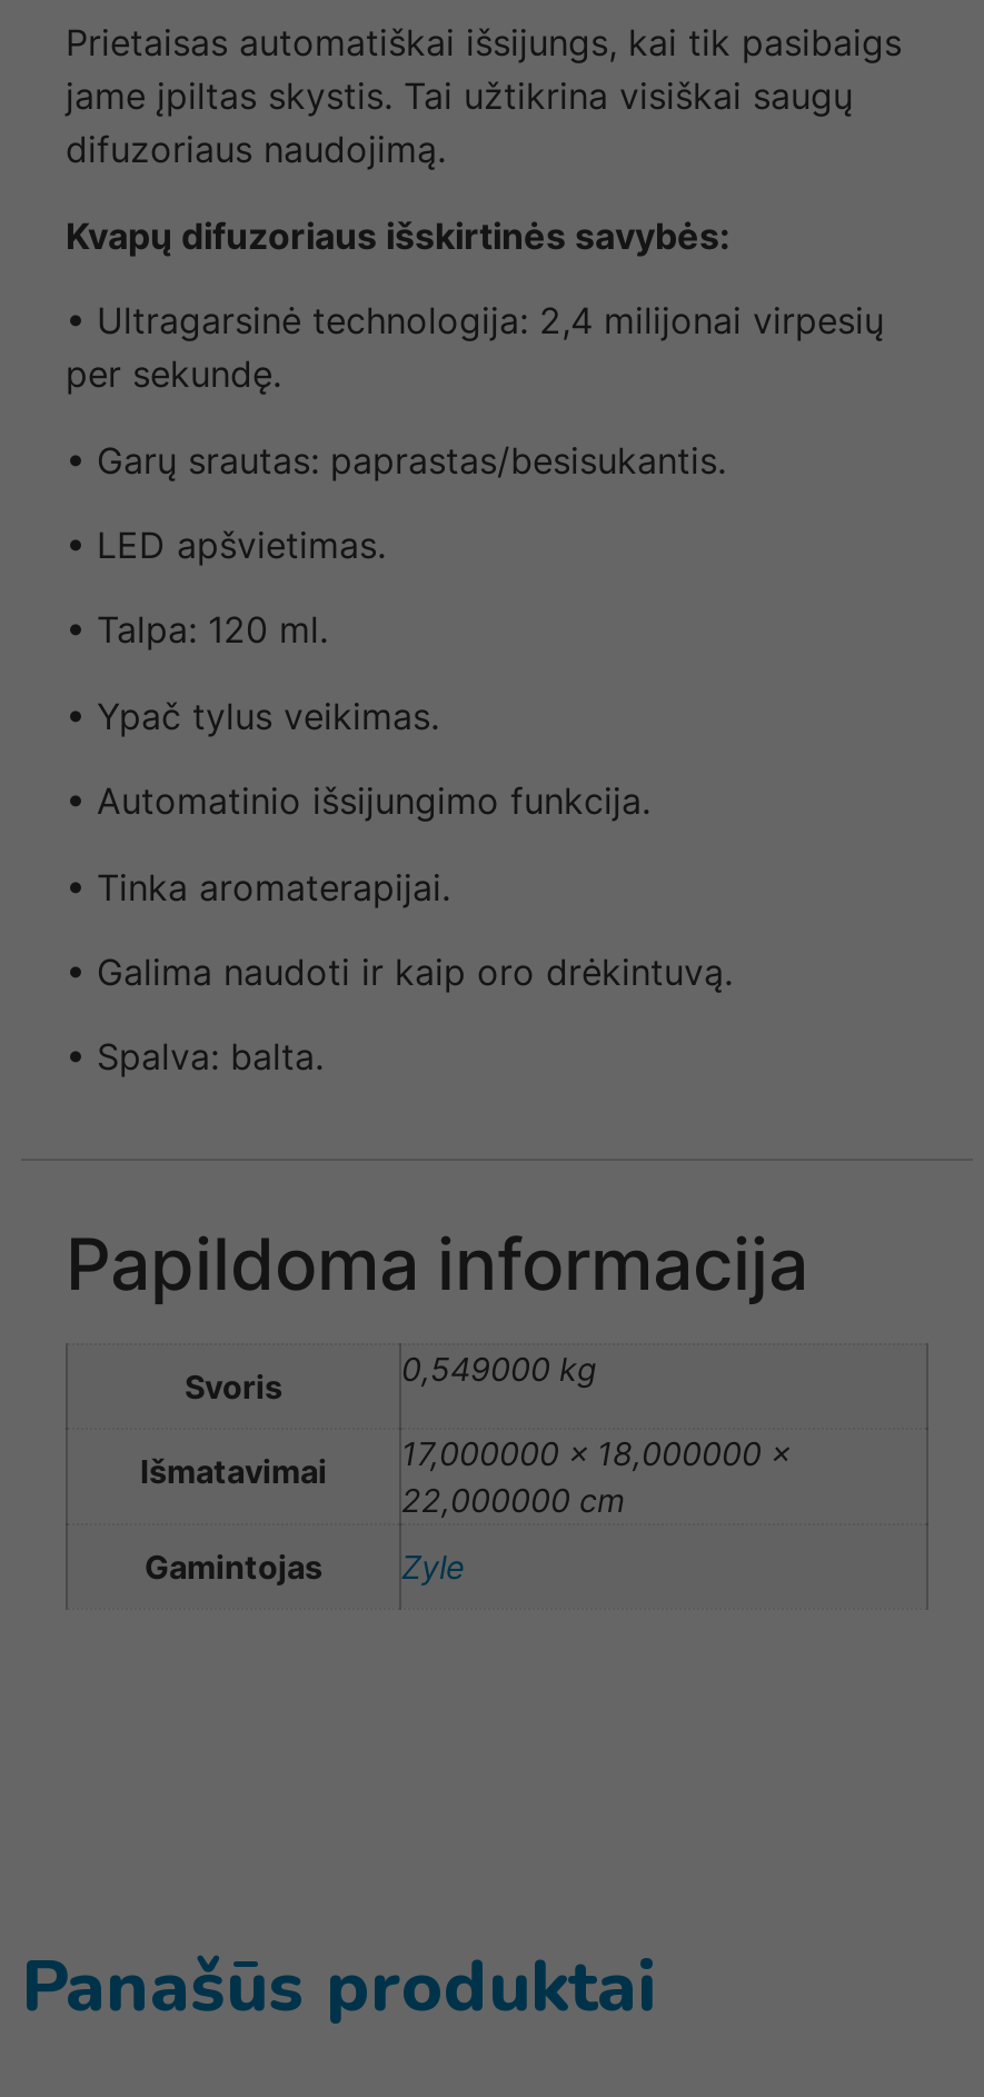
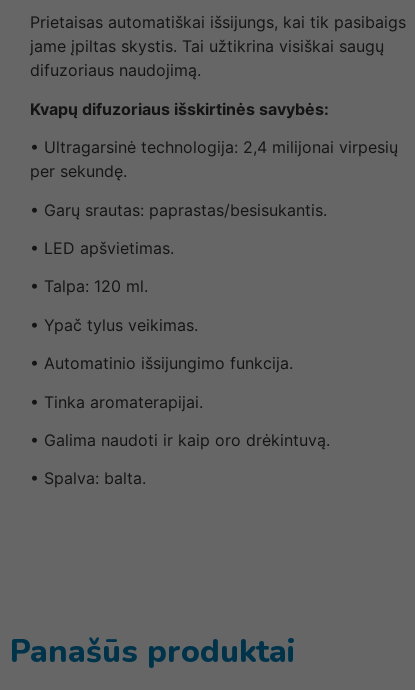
- Papildoma informacija
- Svoris
- 0,549000 kg
- Išmatavimai
- 17,000000 × 18,000000 ×
- 22,000000 cm
- Gamintojas
- Zyle
